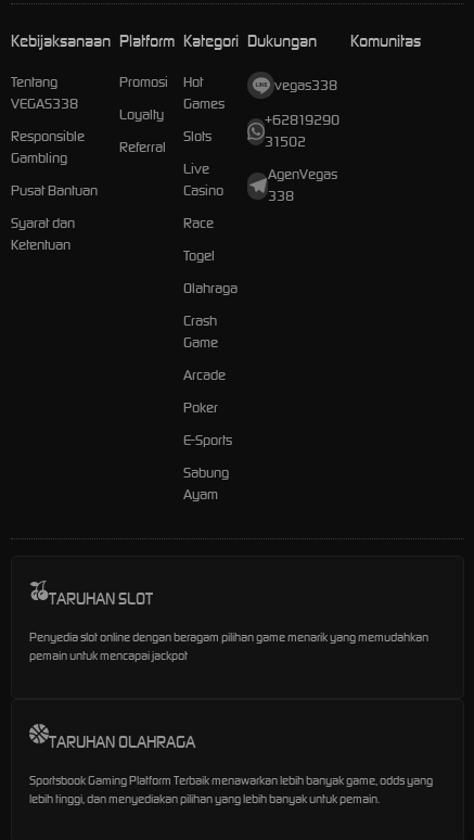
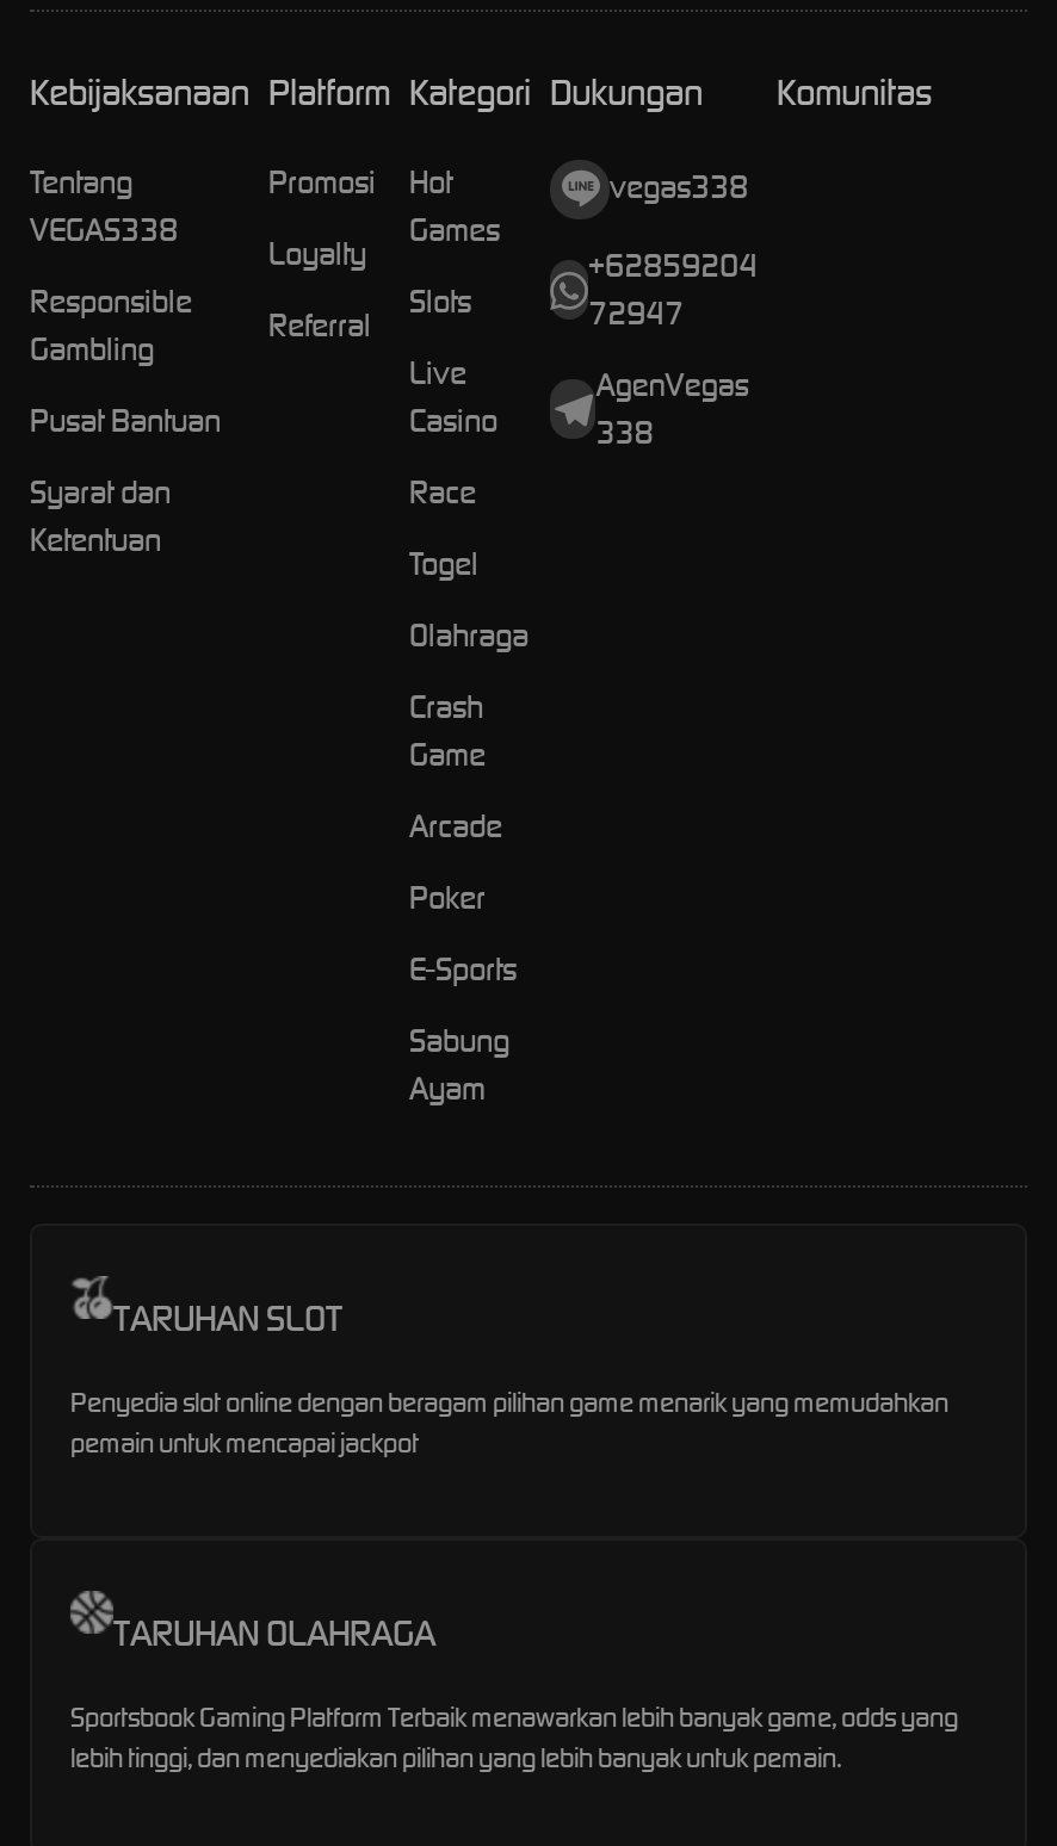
- +62819290
+ +62859204

- 31502
+ 72947
